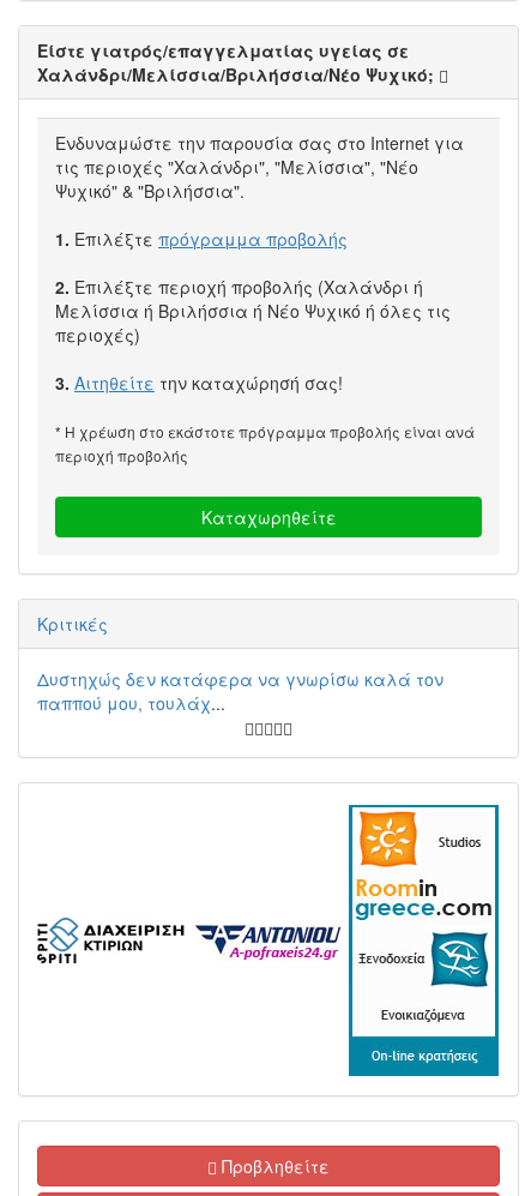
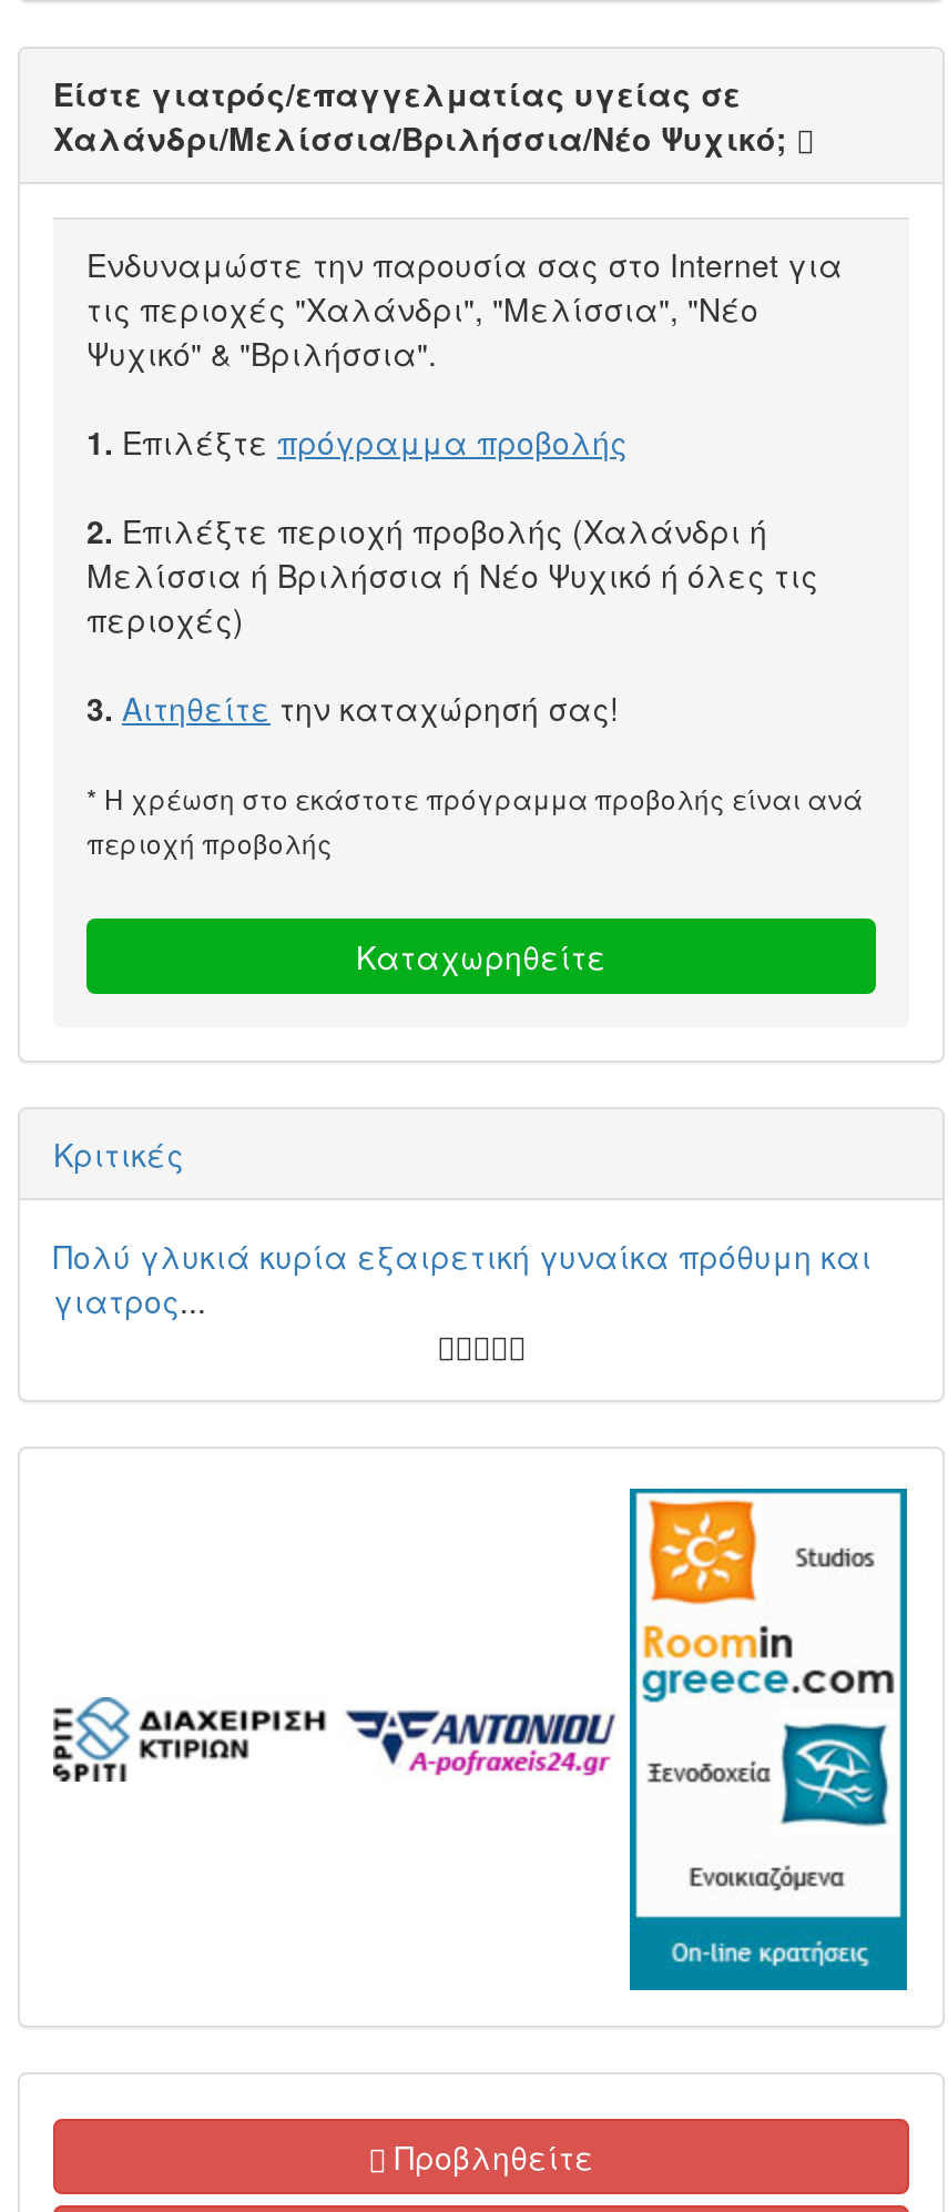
- Δυστηχώς δεν κατάφερα να γνωρίσω καλά τον
- παππού μου, τουλάχ...
+ Πολύ γλυκιά κυρία εξαιρετική γυναίκα πρόθυμη και
+ γιατρος...
